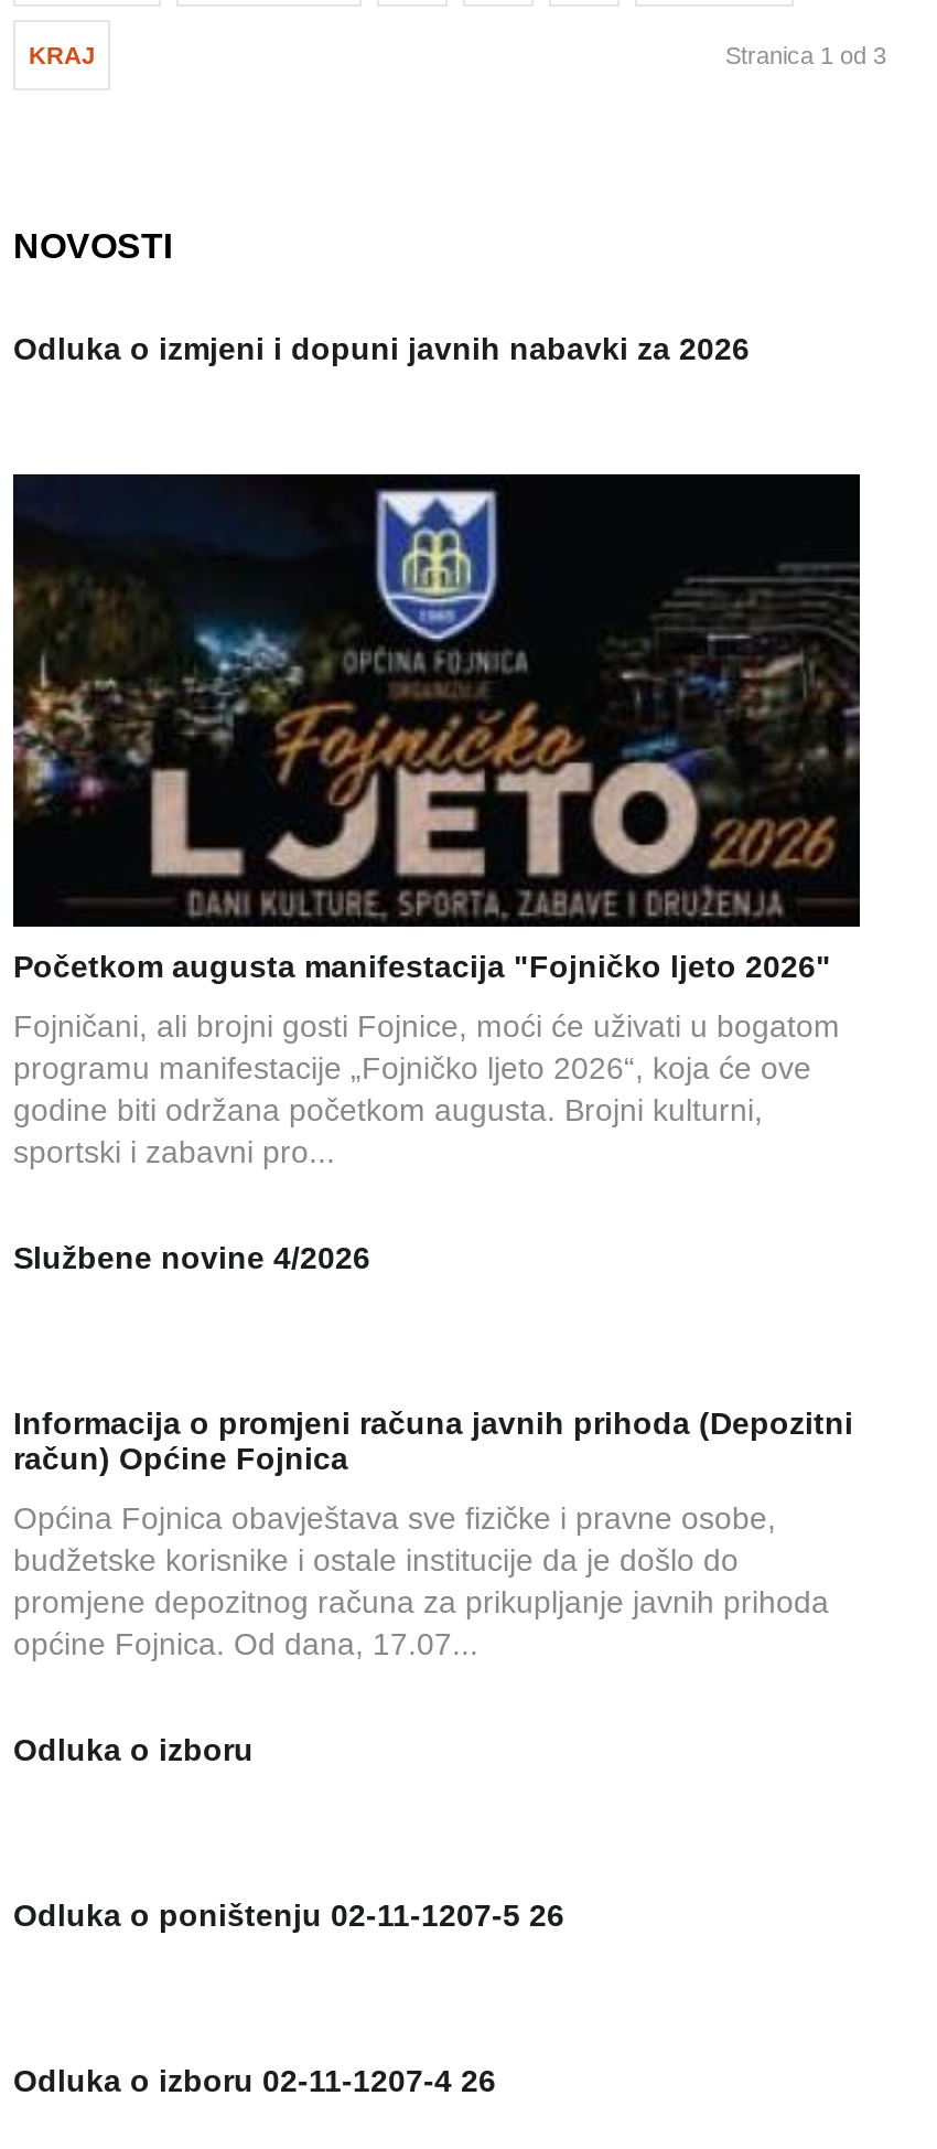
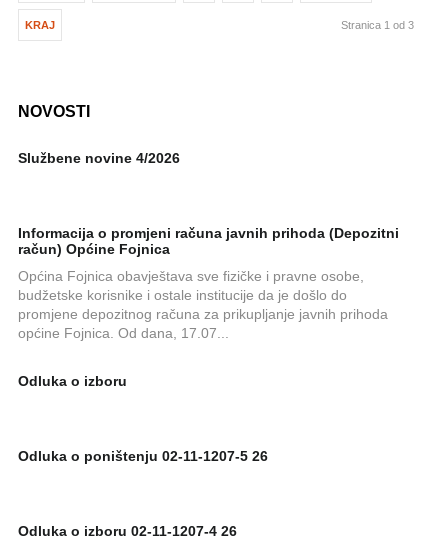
- Odluka o izmjeni i dopuni javnih nabavki za 2026

- [image]
- Početkom augusta manifestacija "Fojničko ljeto 2026"
- Fojničani, ali brojni gosti Fojnice, moći će uživati u bogatom
- programu manifestacije „Fojničko ljeto 2026“, koja će ove
- godine biti održana početkom augusta. Brojni kulturni,
- sportski i zabavni pro...
